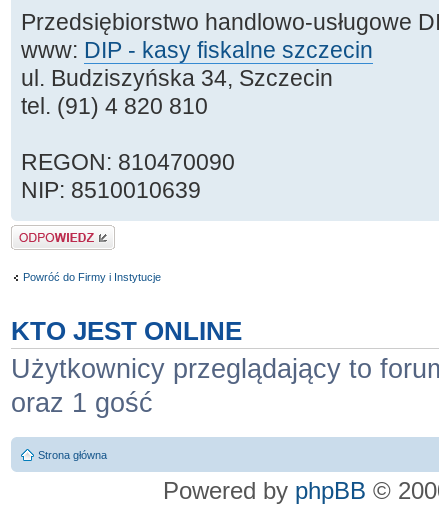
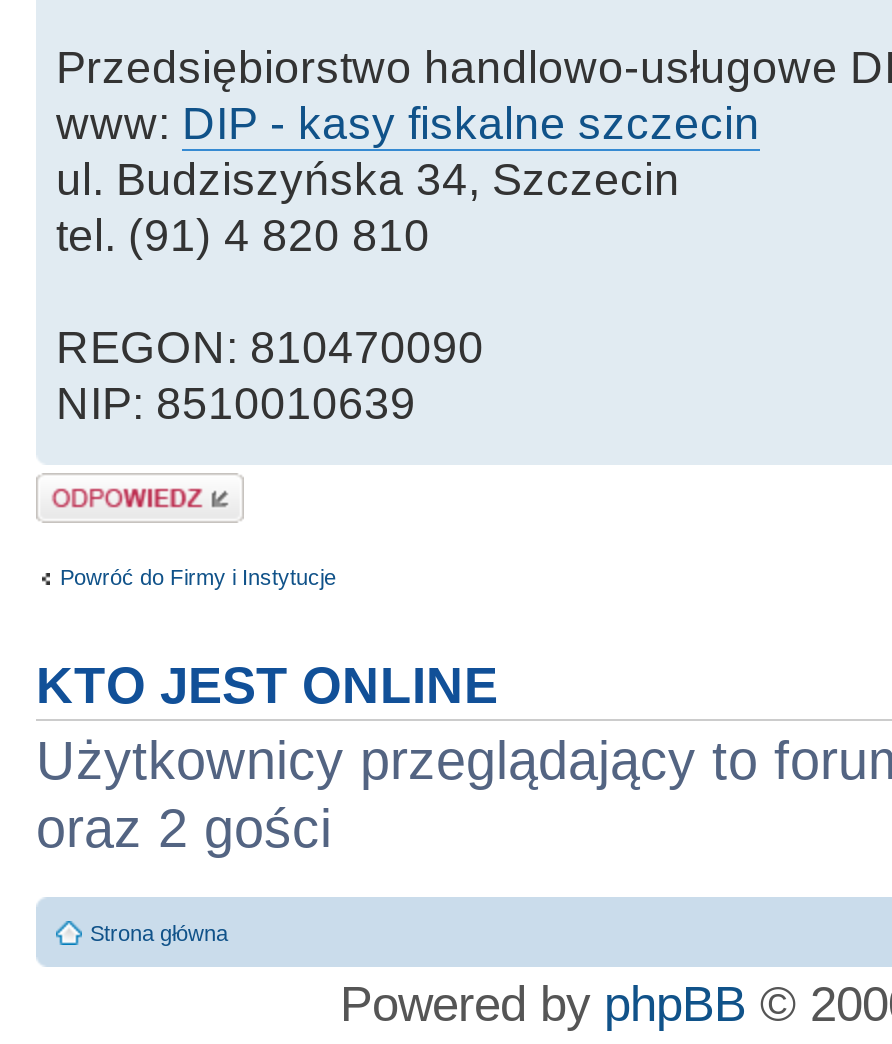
- oraz 1 gość
+ oraz 2 gości
